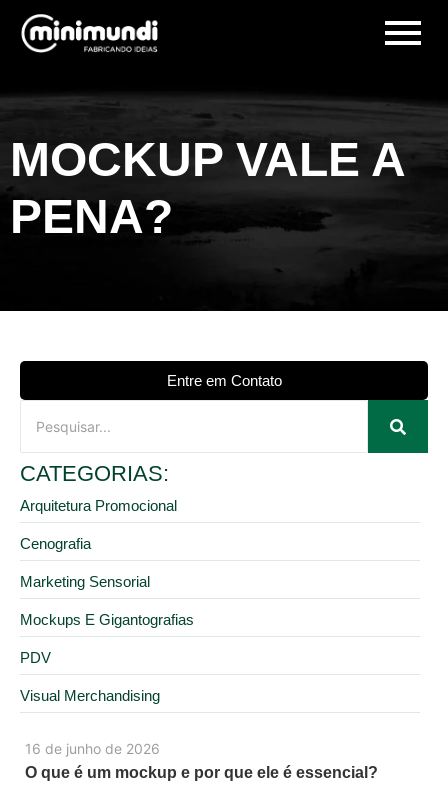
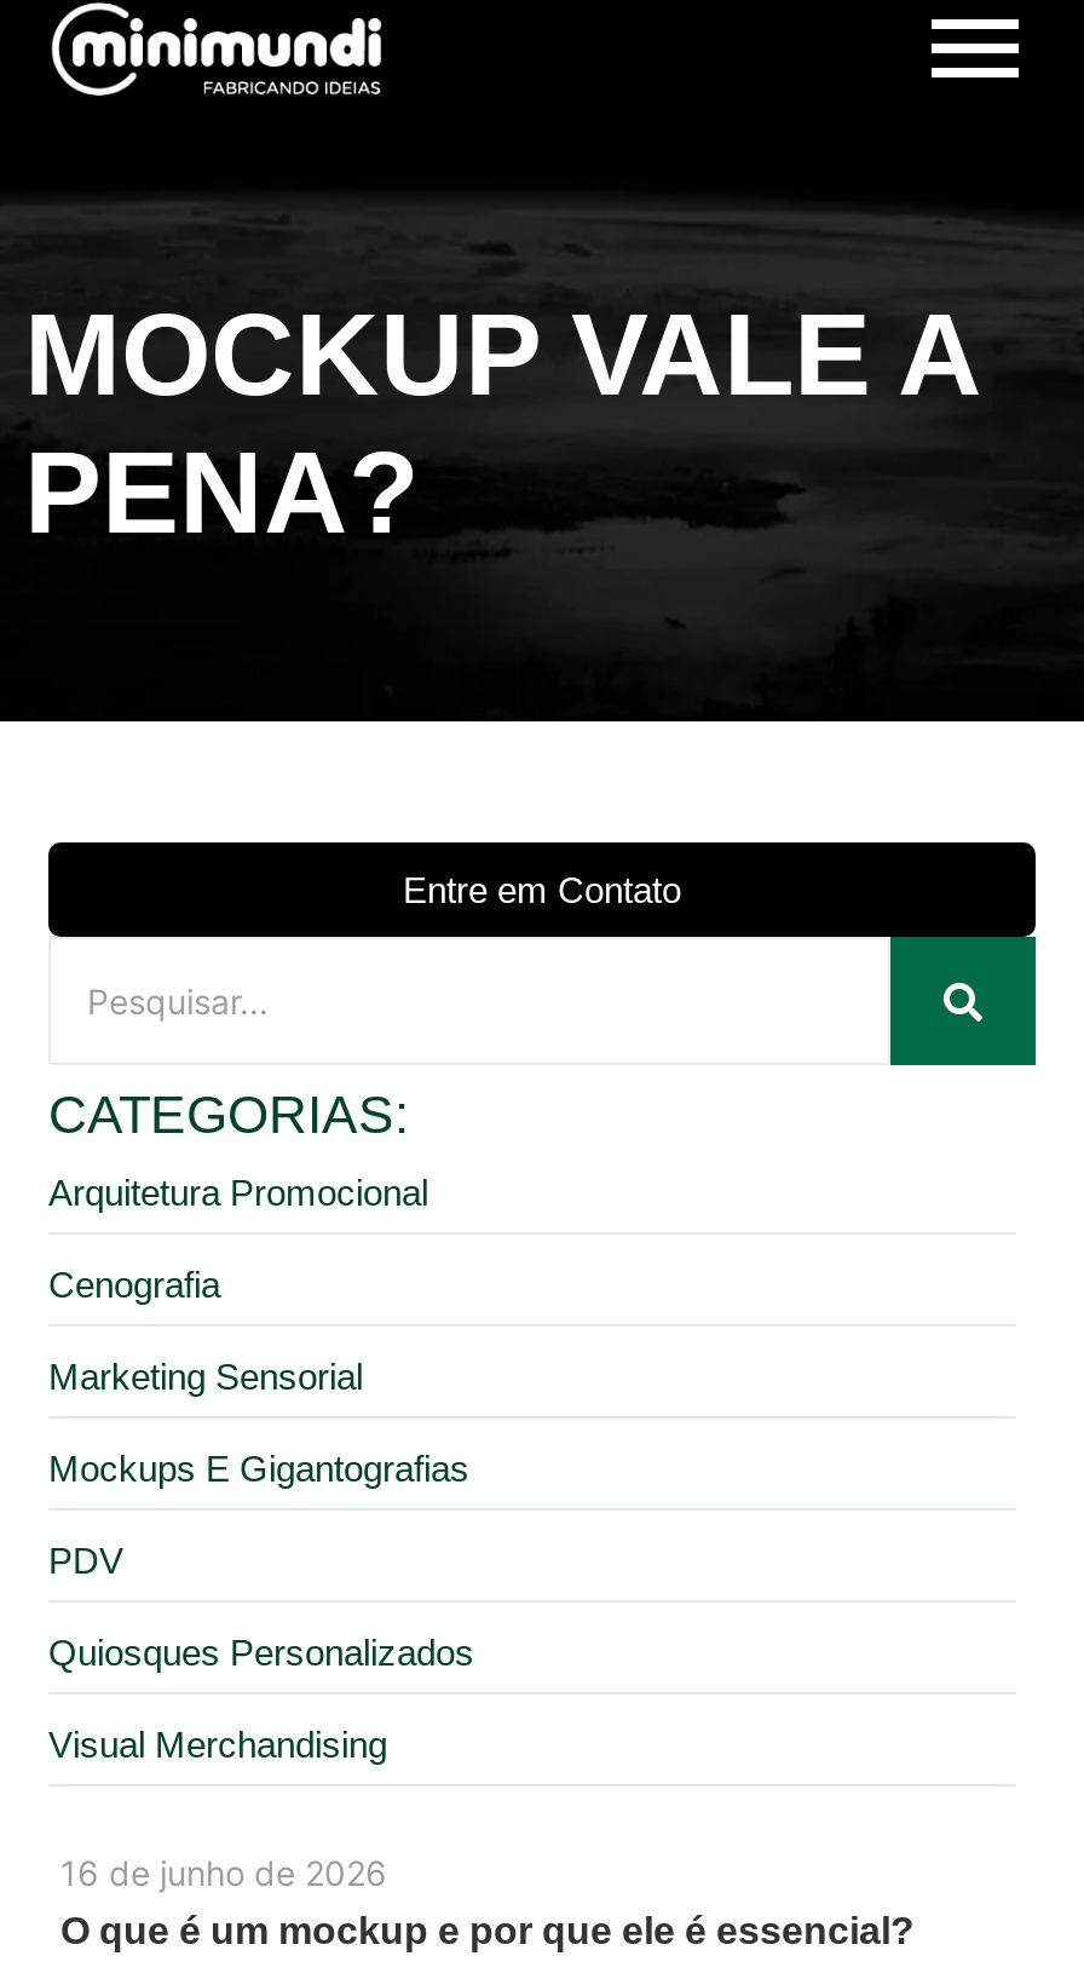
+ Quiosques Personalizados
